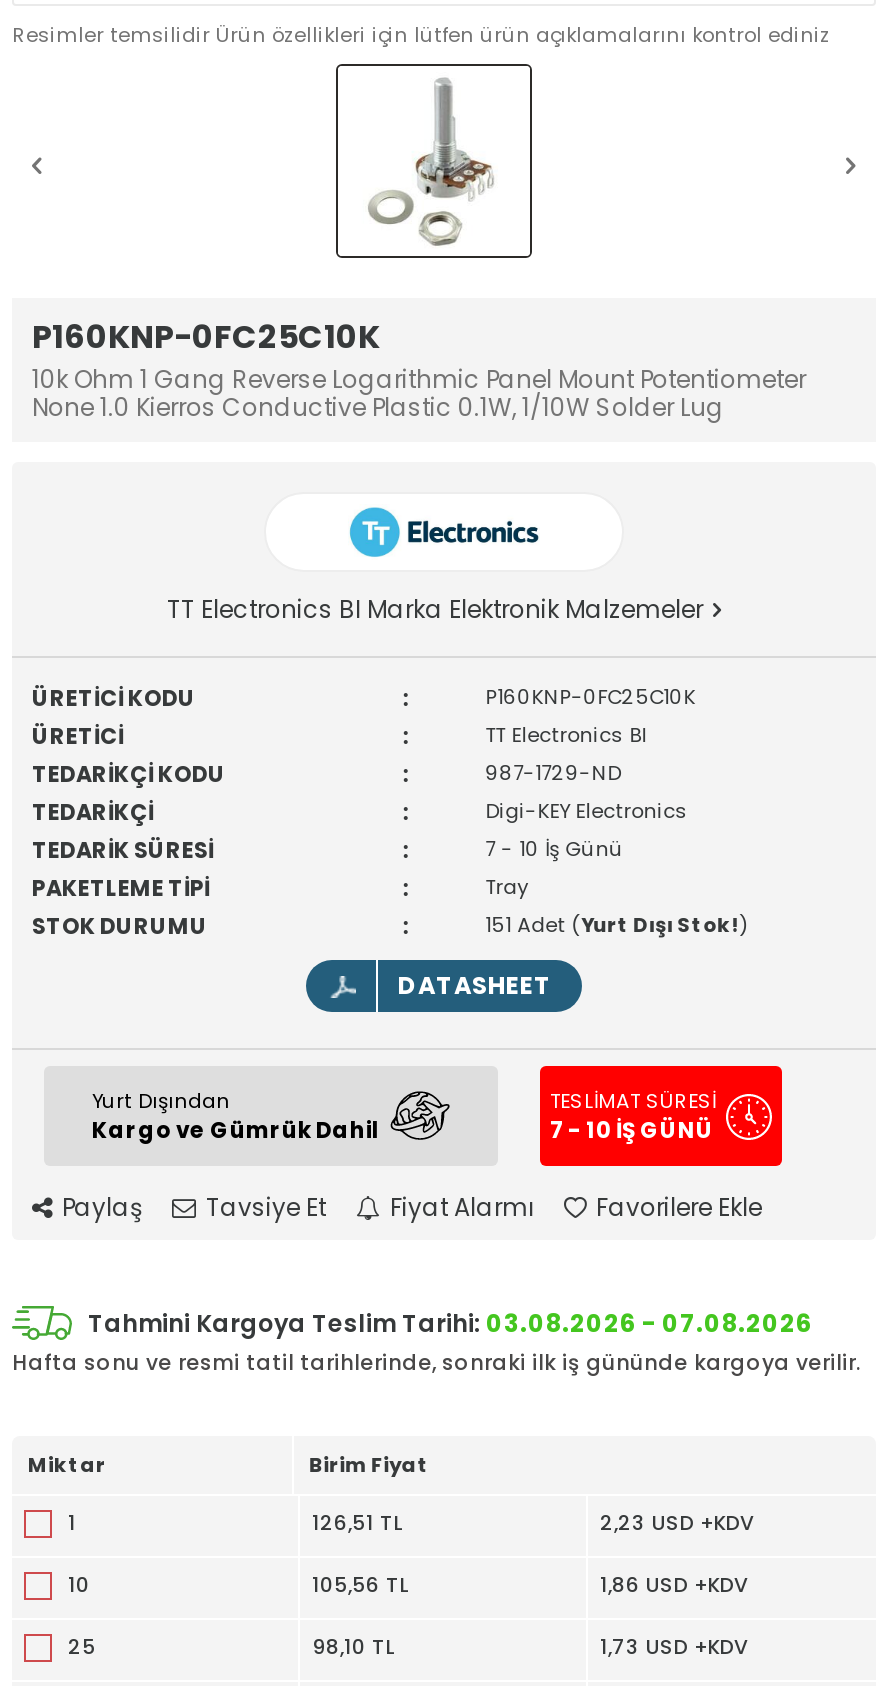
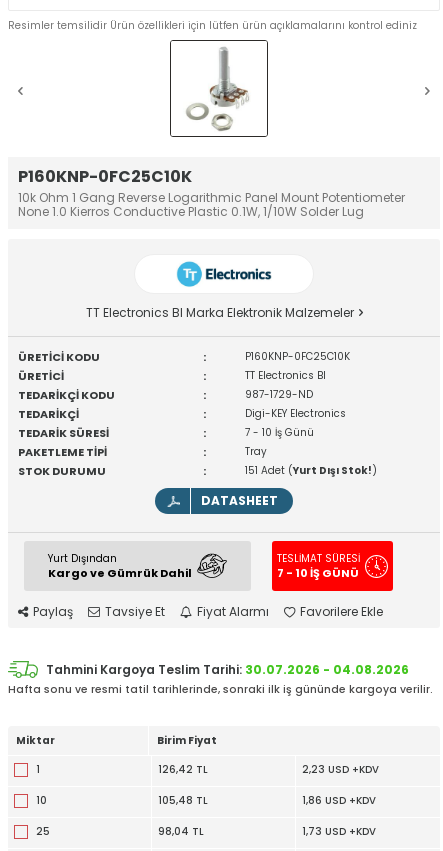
- Tahmini Kargoya Teslim Tarihi: 03.08.2026 - 07.08.2026
+ Tahmini Kargoya Teslim Tarihi: 30.07.2026 - 04.08.2026

- 126,51 TL
+ 126,42 TL

- 105,56 TL
+ 105,48 TL

- 98,10 TL
+ 98,04 TL
